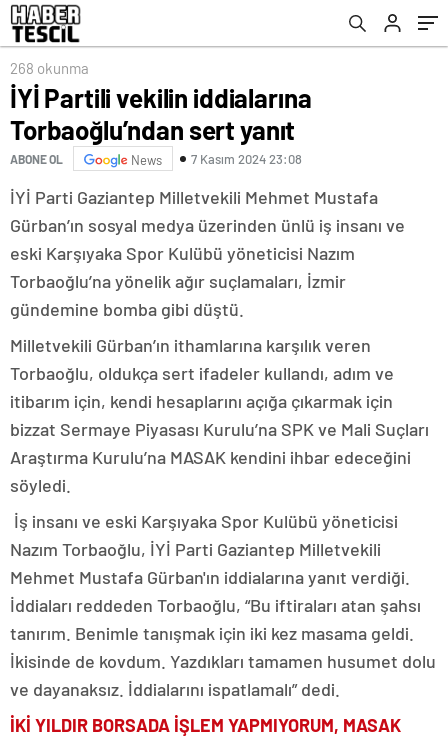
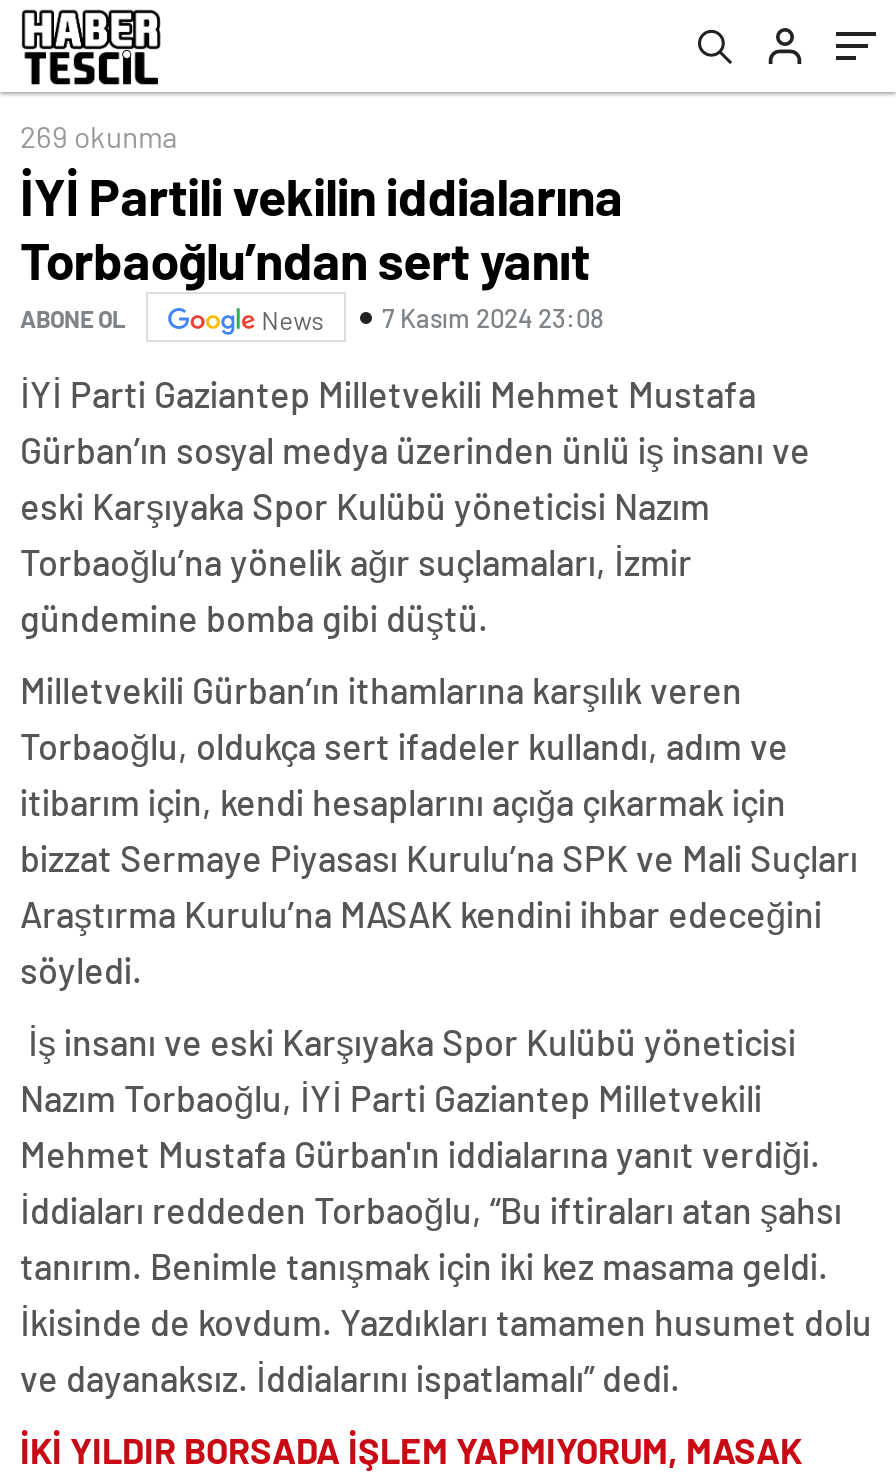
- 268 okunma
+ 269 okunma
